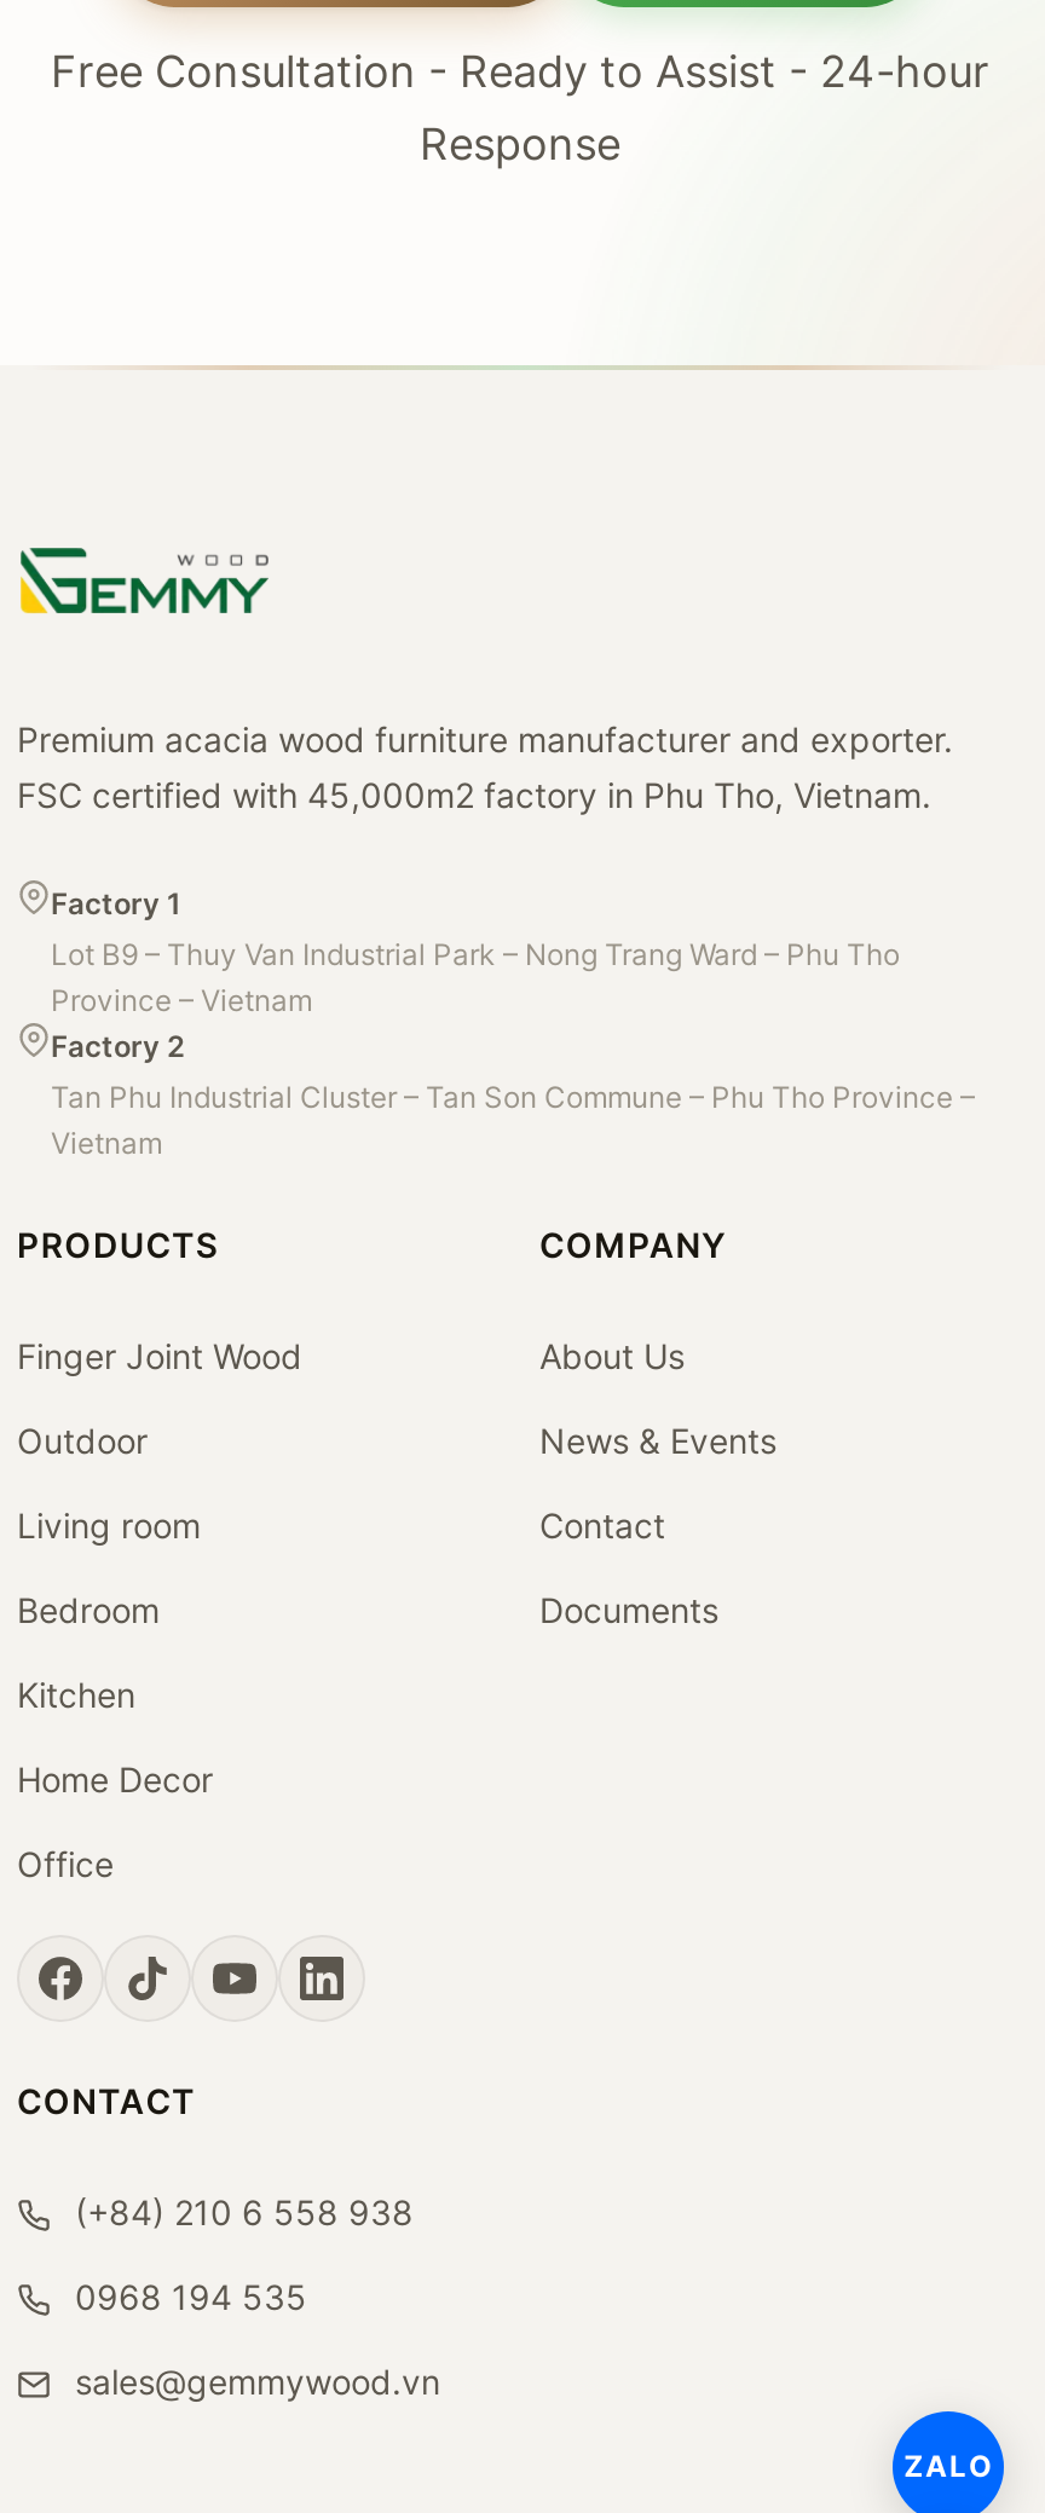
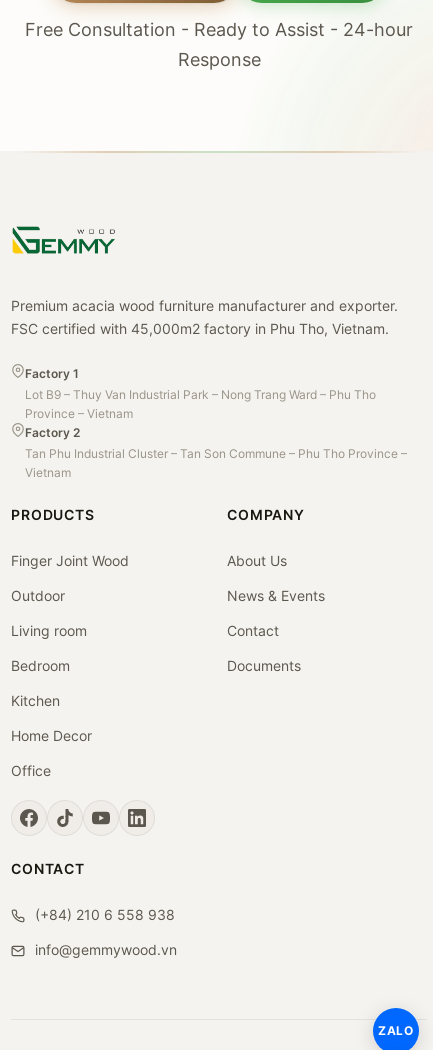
- 0968 194 535
- sales@gemmywood.vn
+ info@gemmywood.vn
